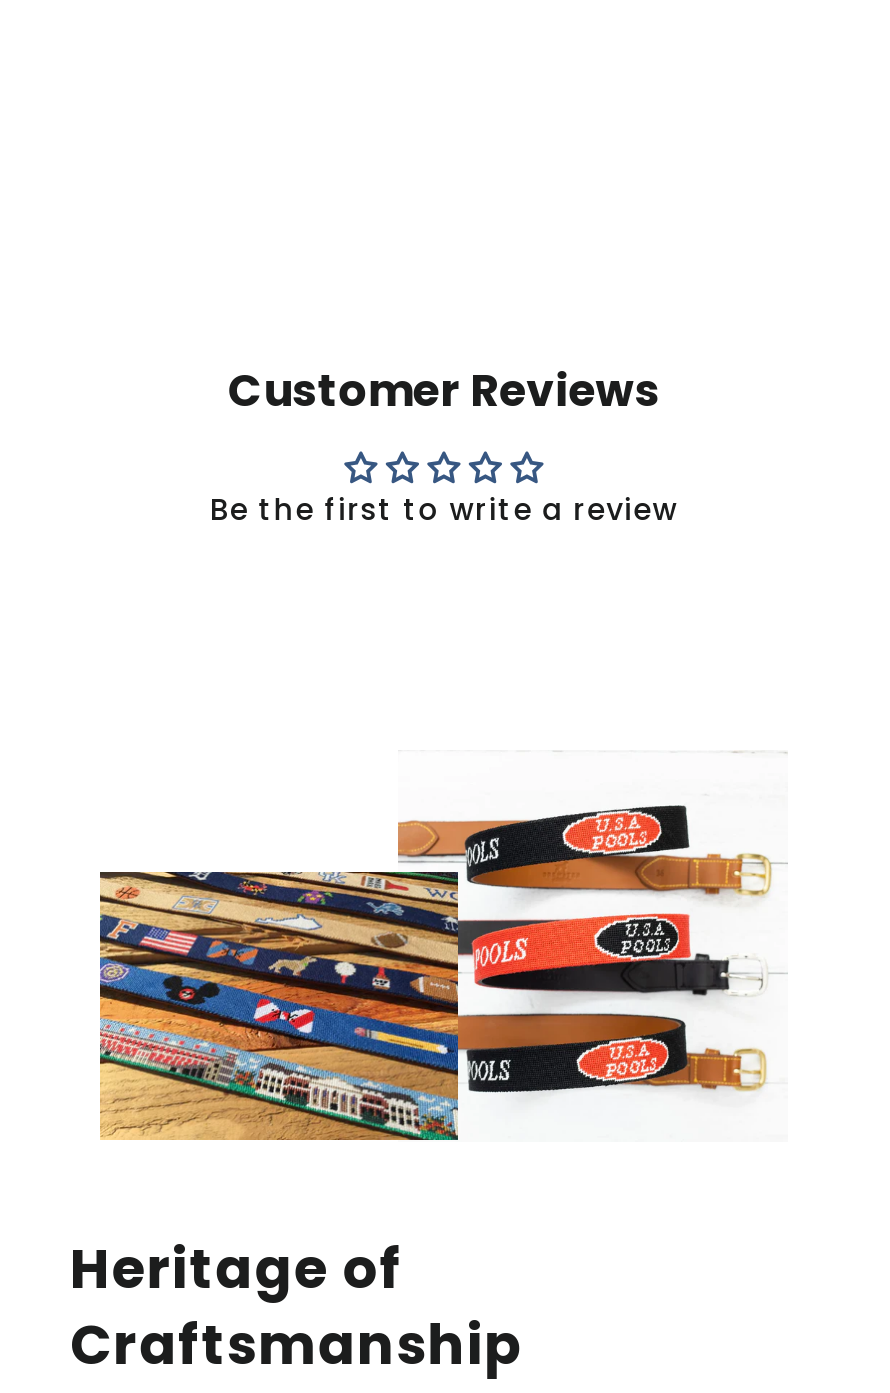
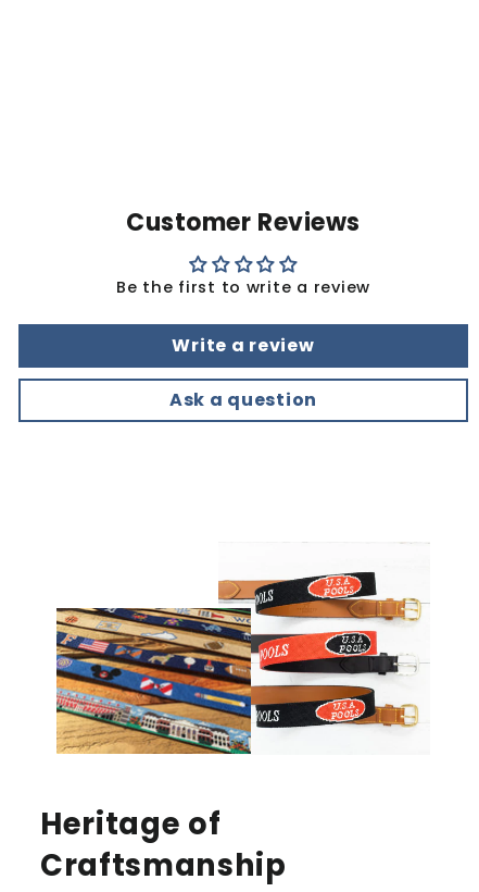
+ Write a review
+ Ask a question
